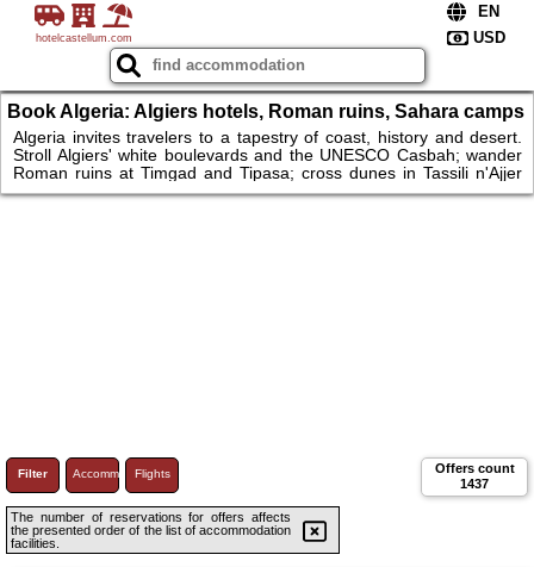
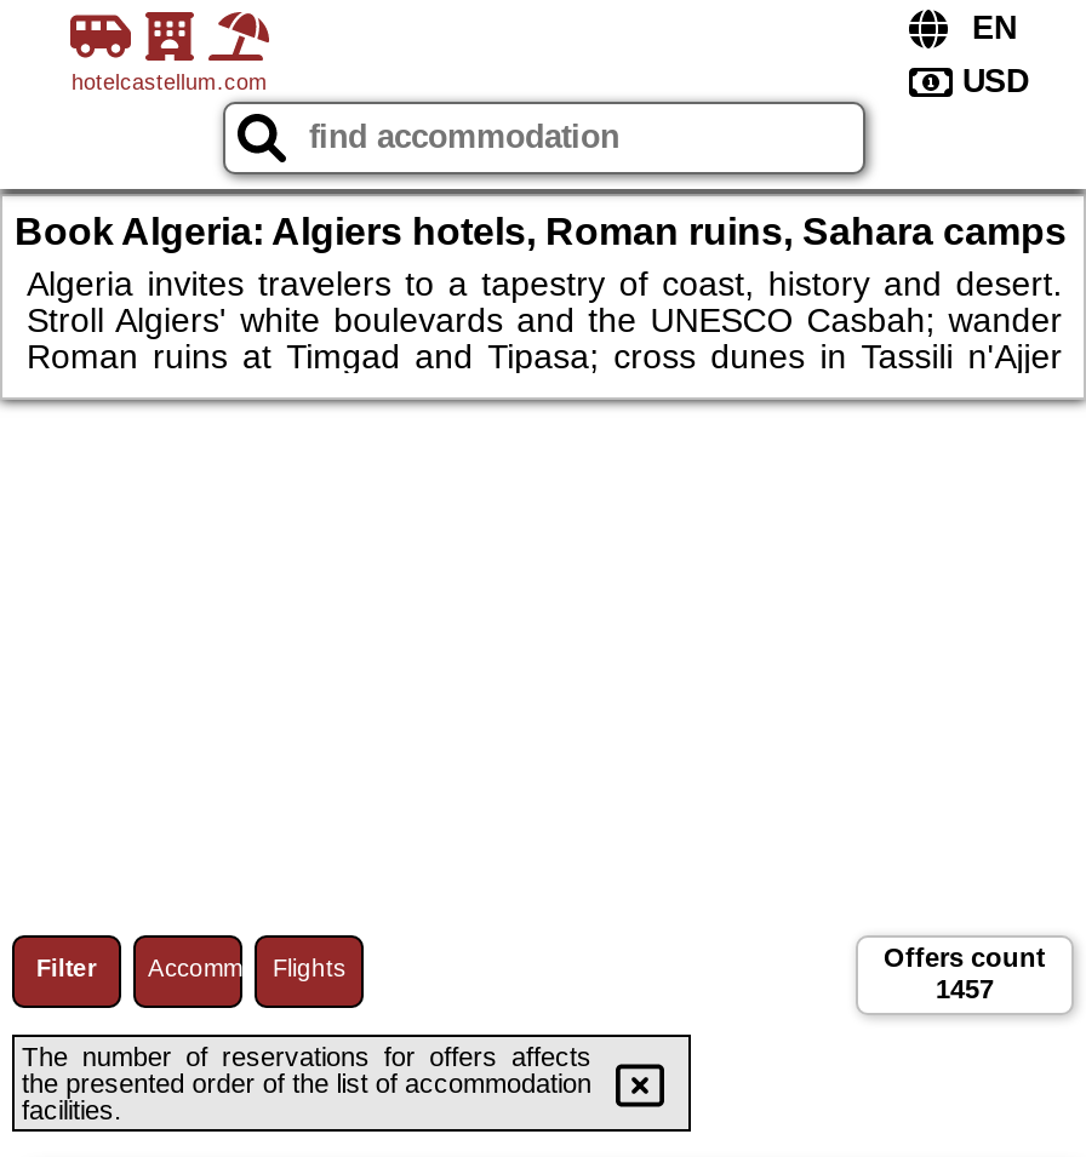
- 1437
+ 1457
